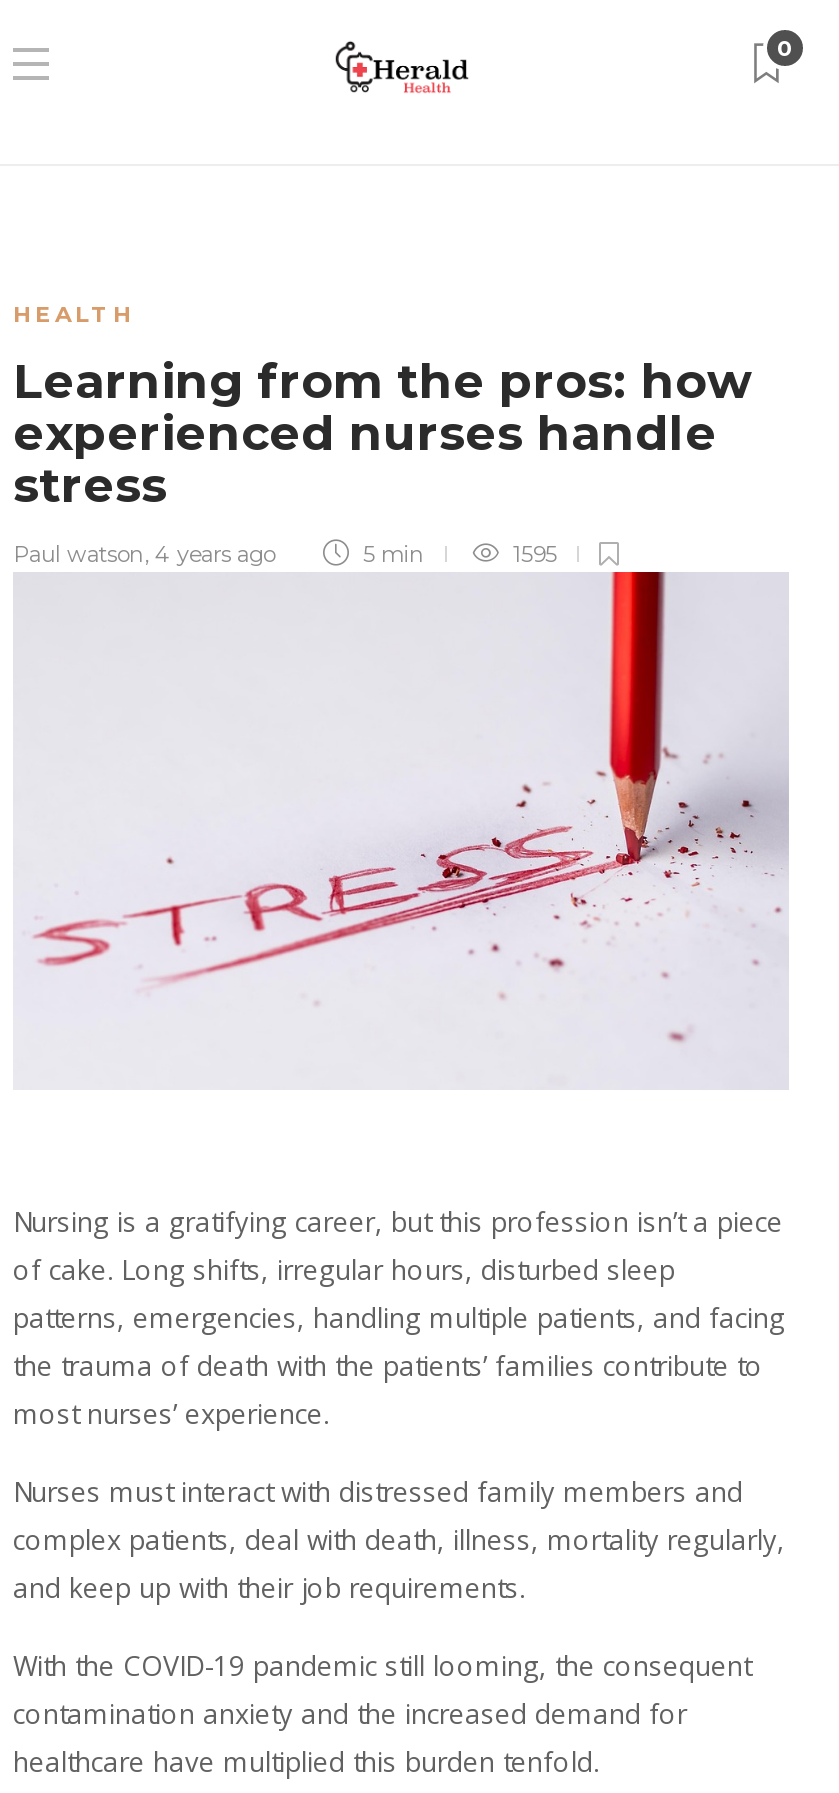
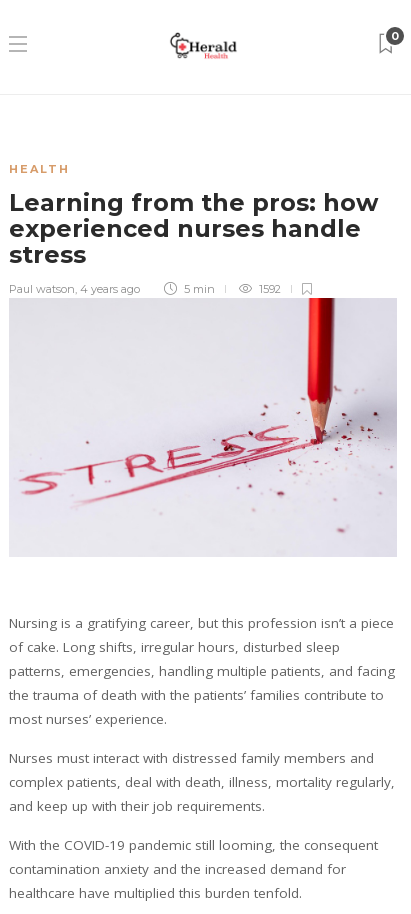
- 1595
+ 1592
